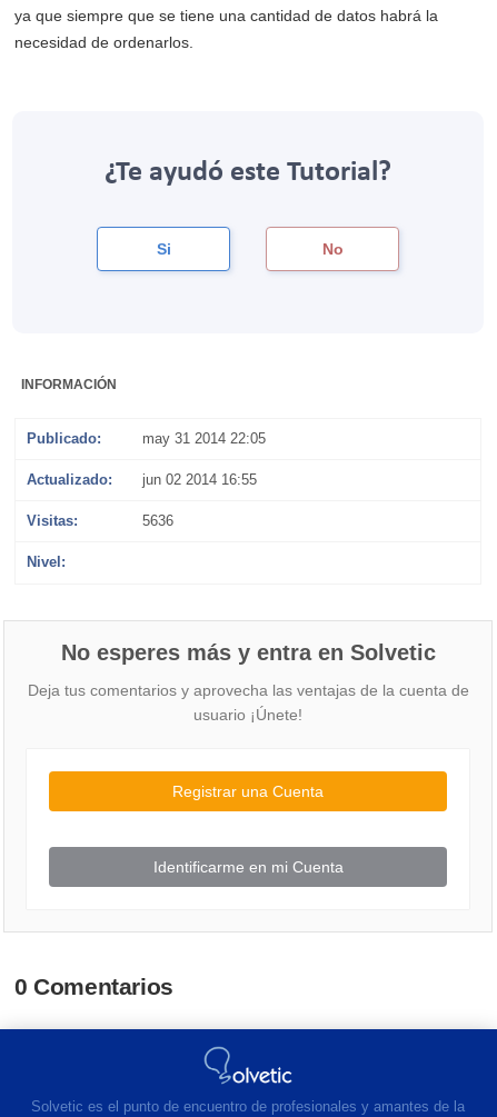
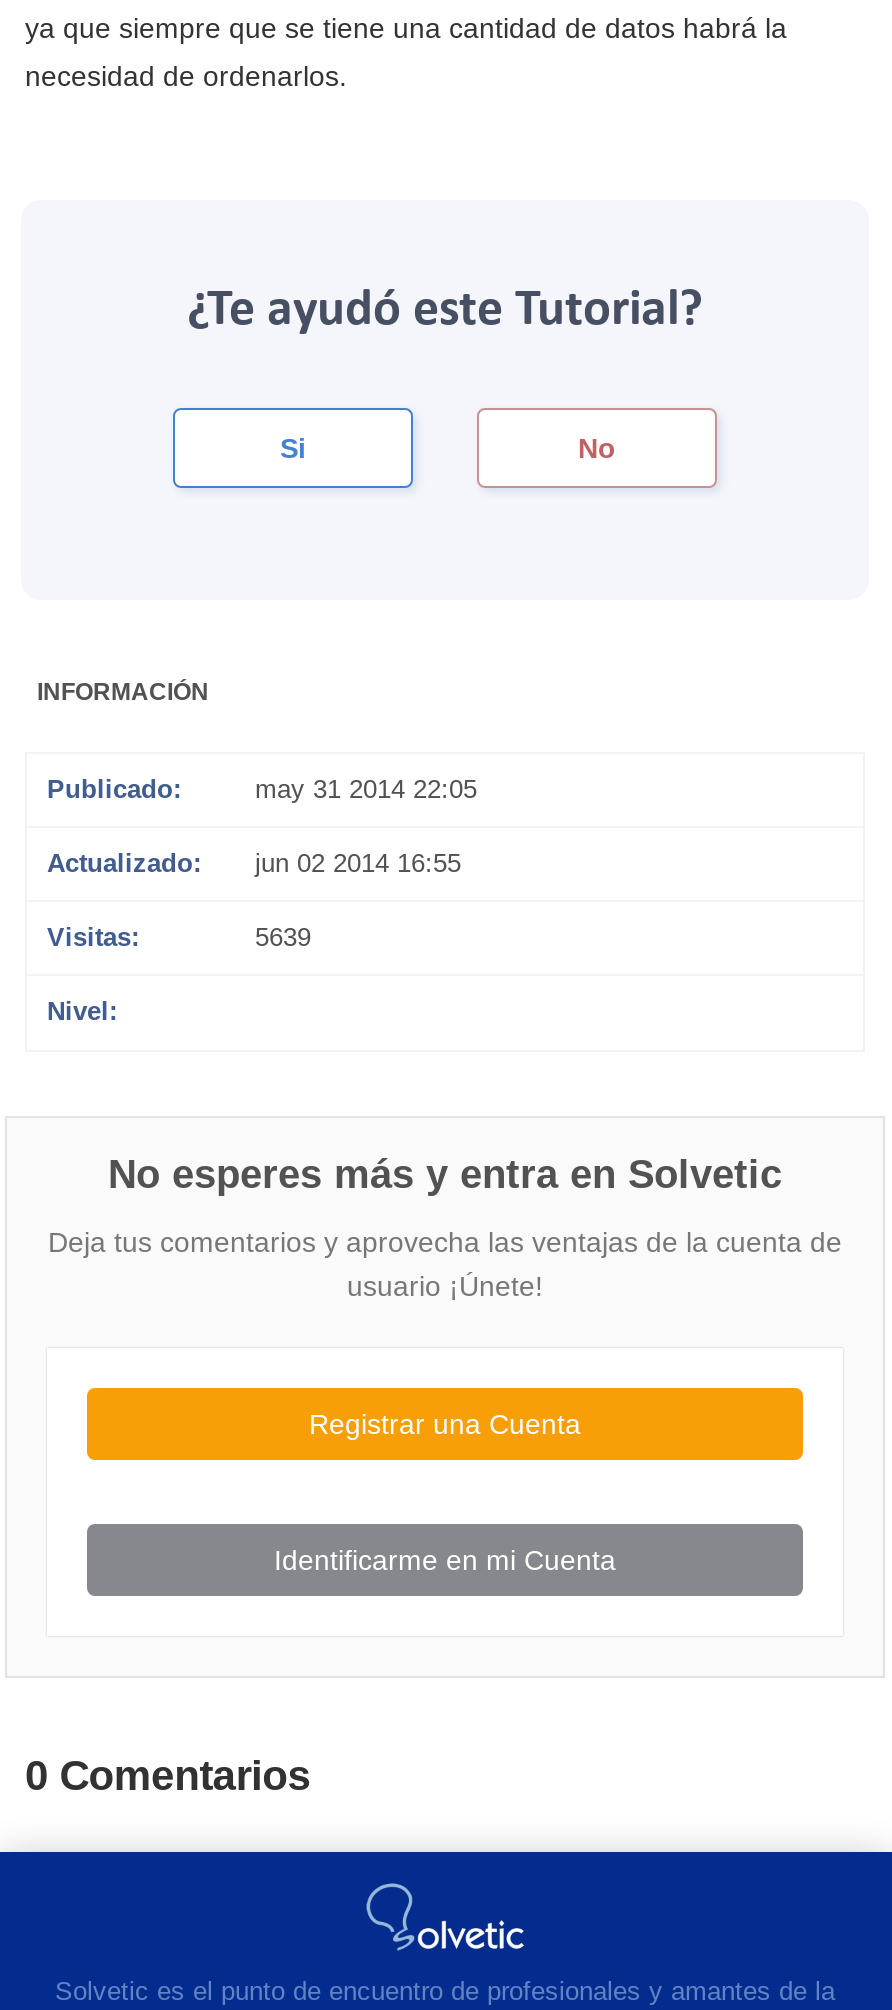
- 5636
+ 5639
